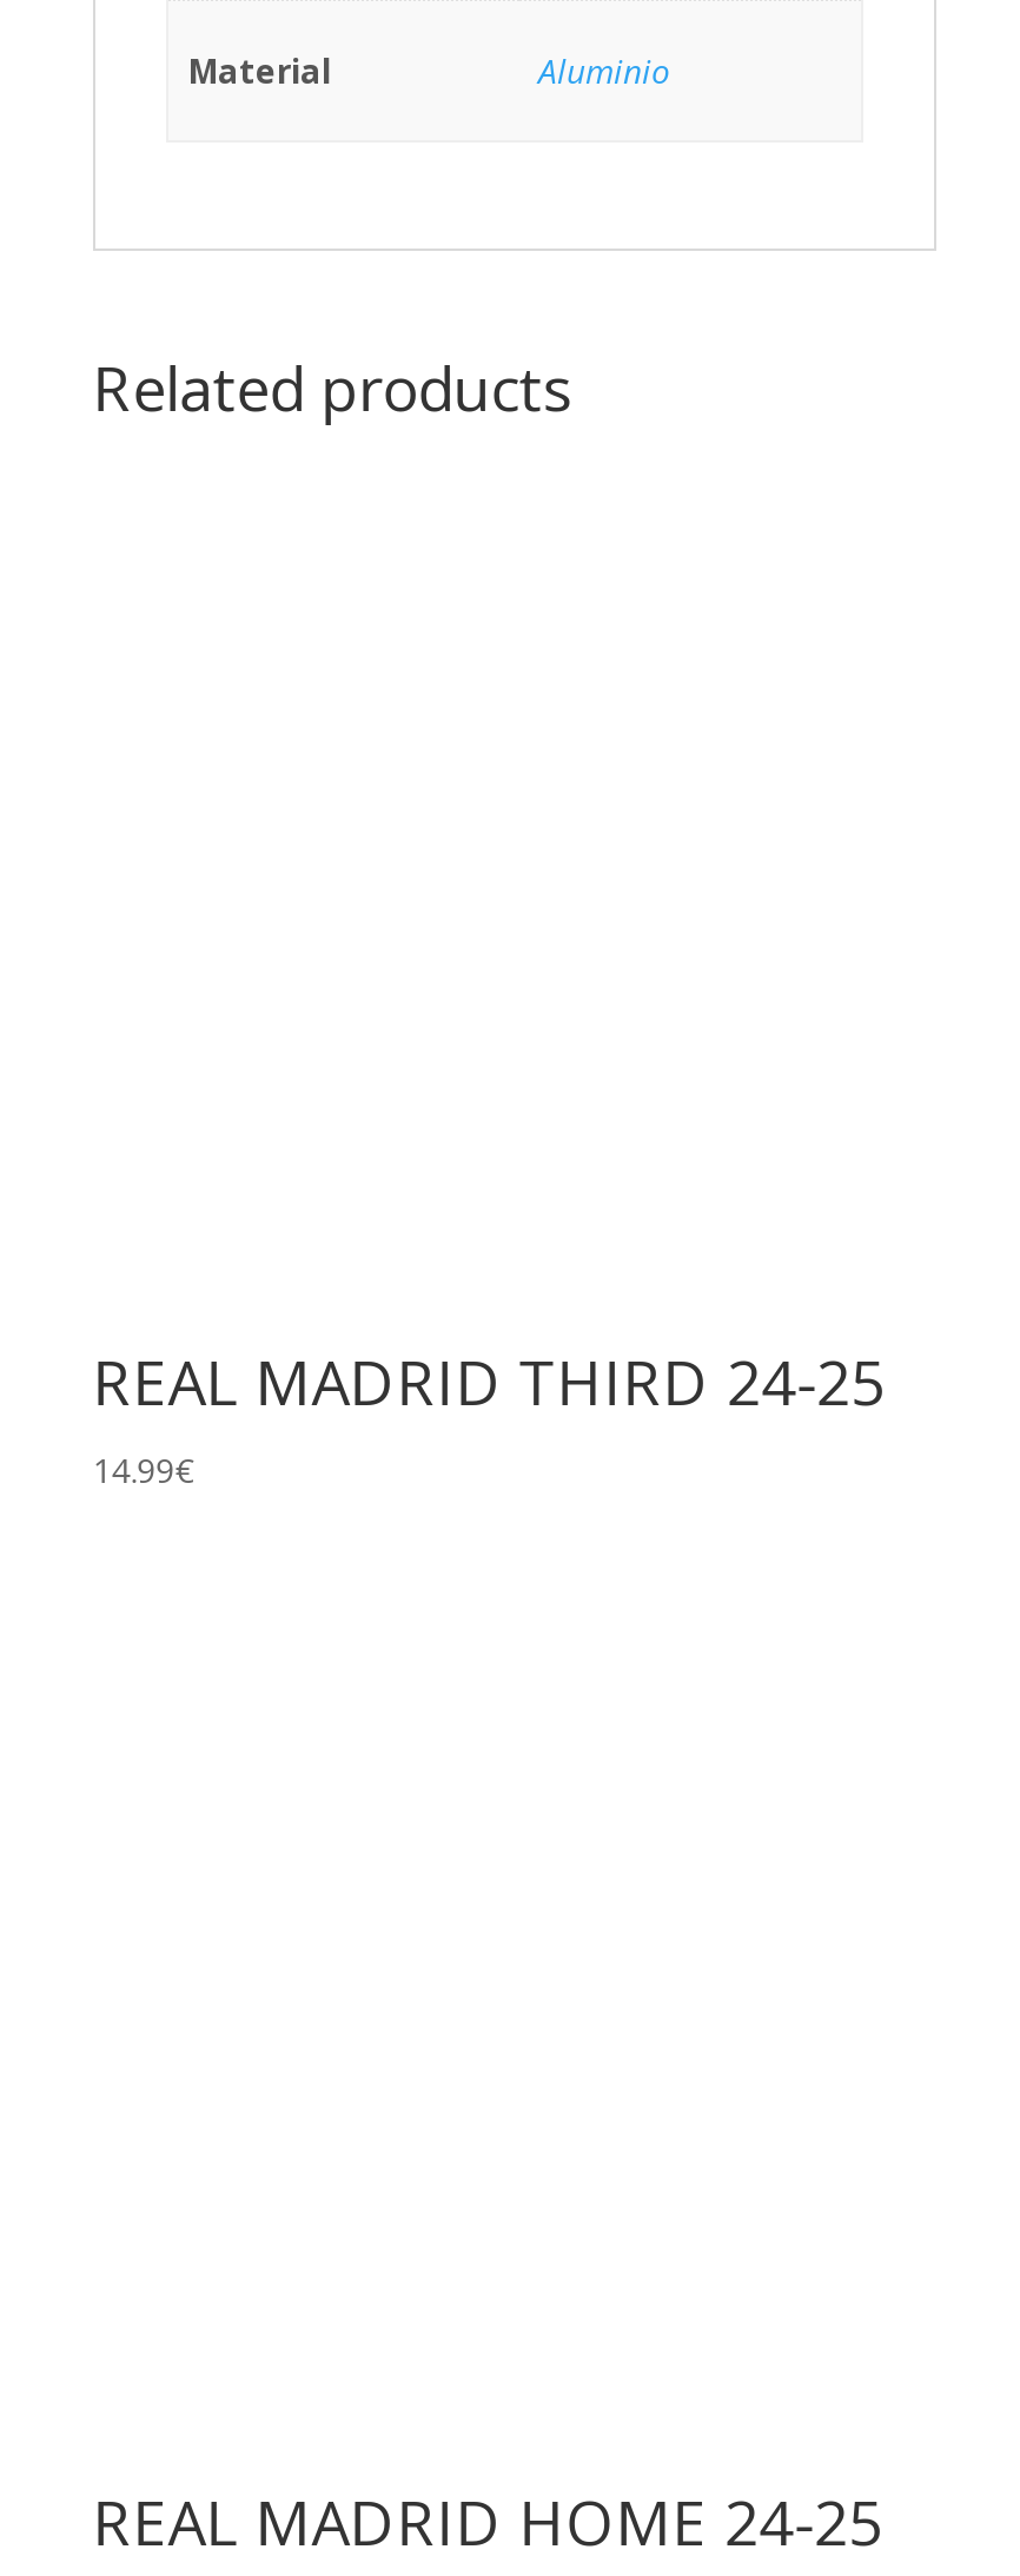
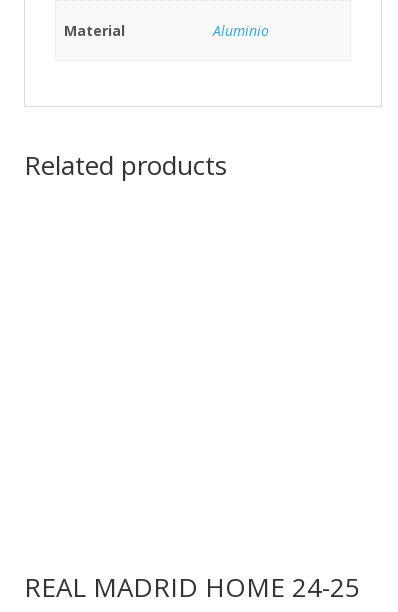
- REAL MADRID THIRD 24-25
- 14.99€
